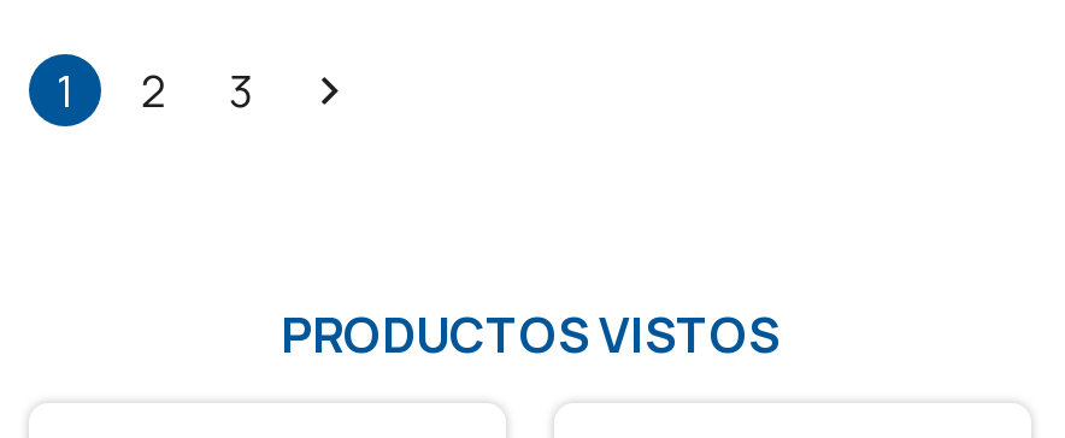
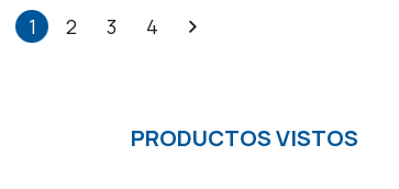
+ 4
